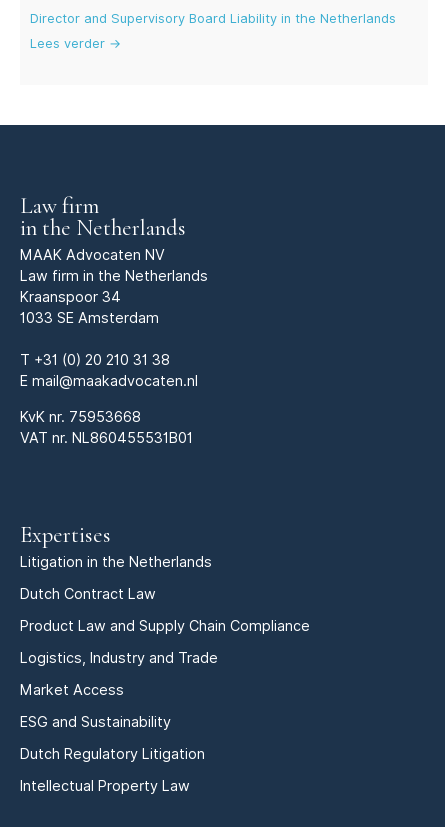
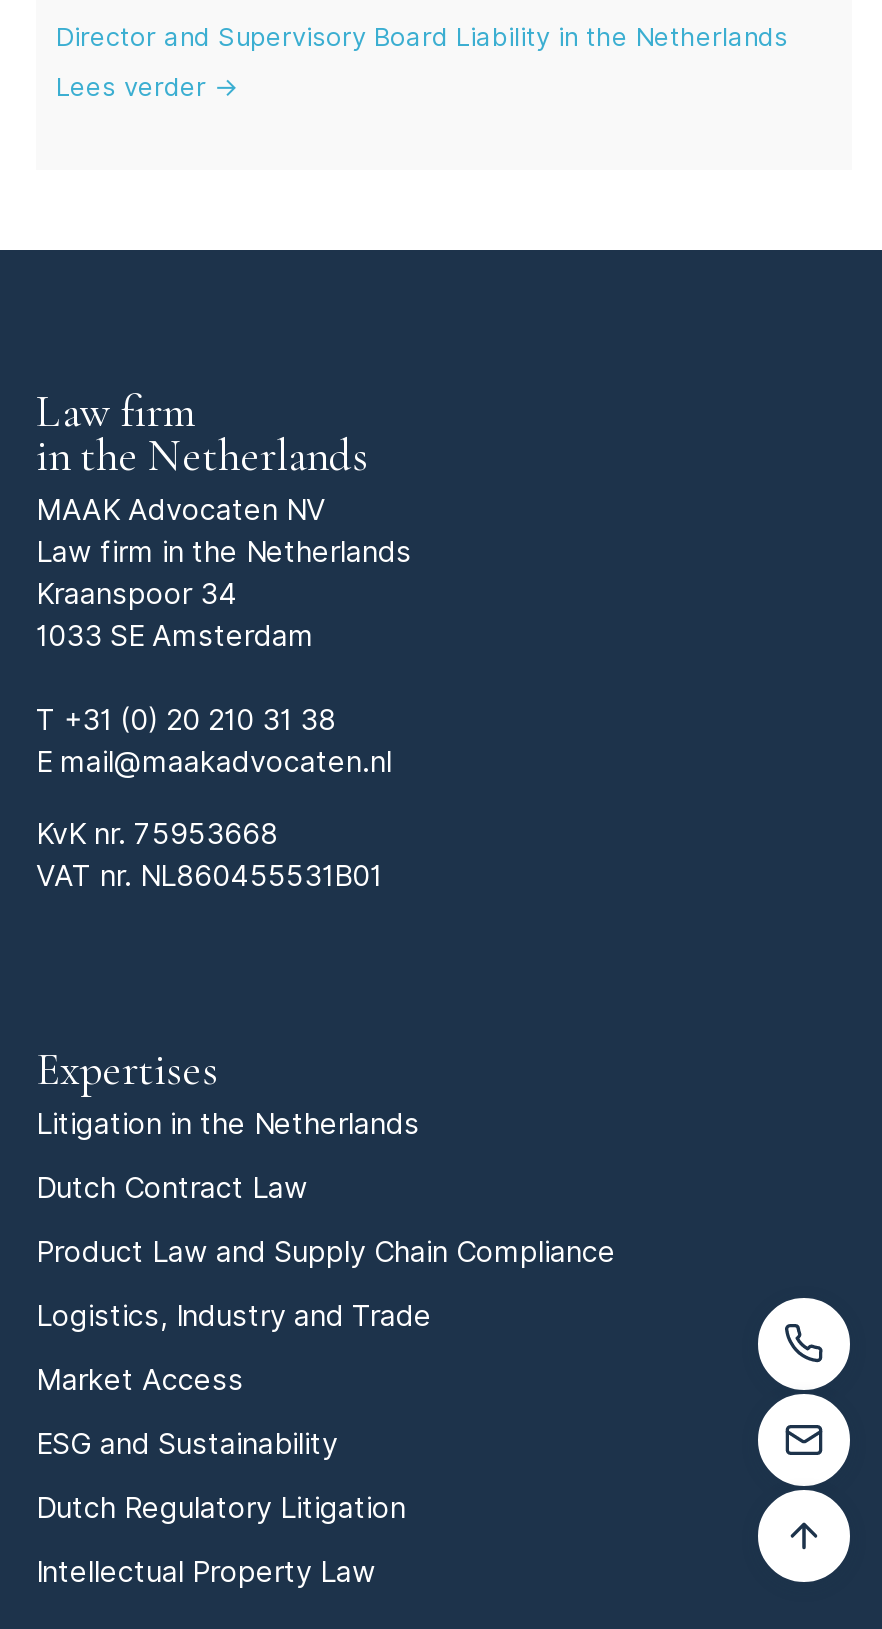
+ [image]
